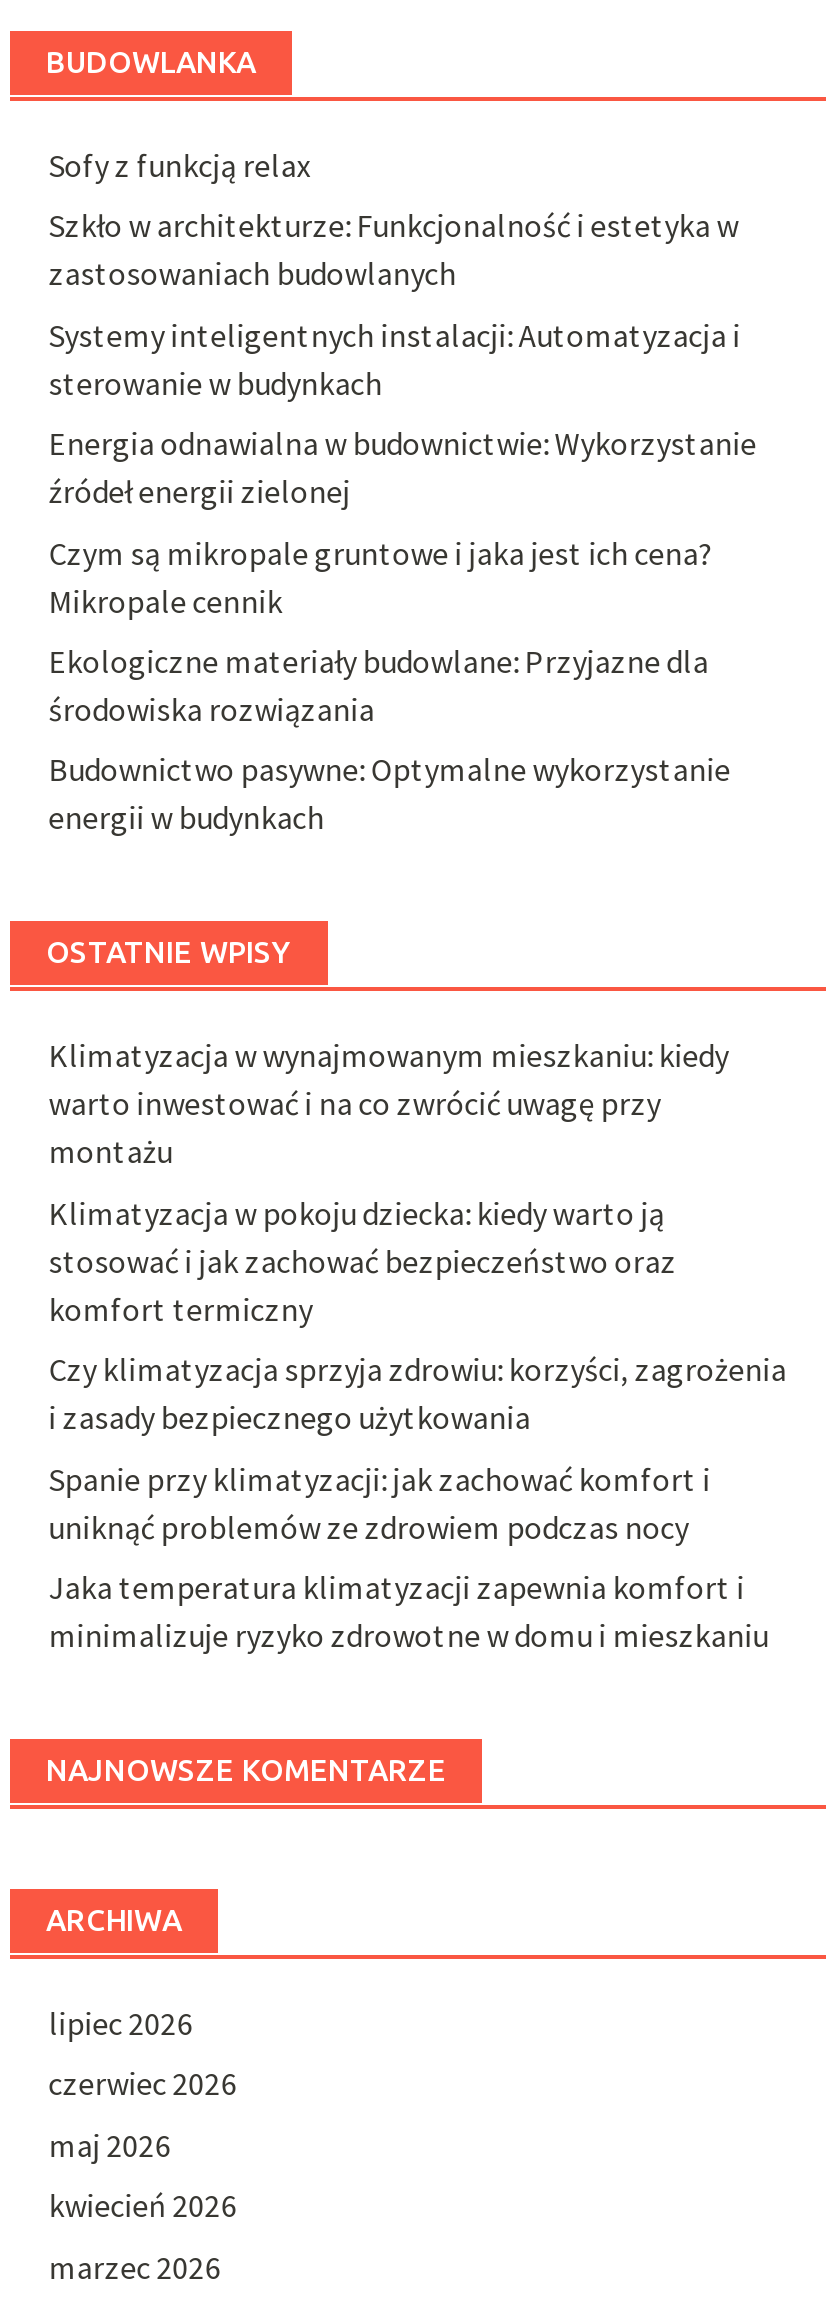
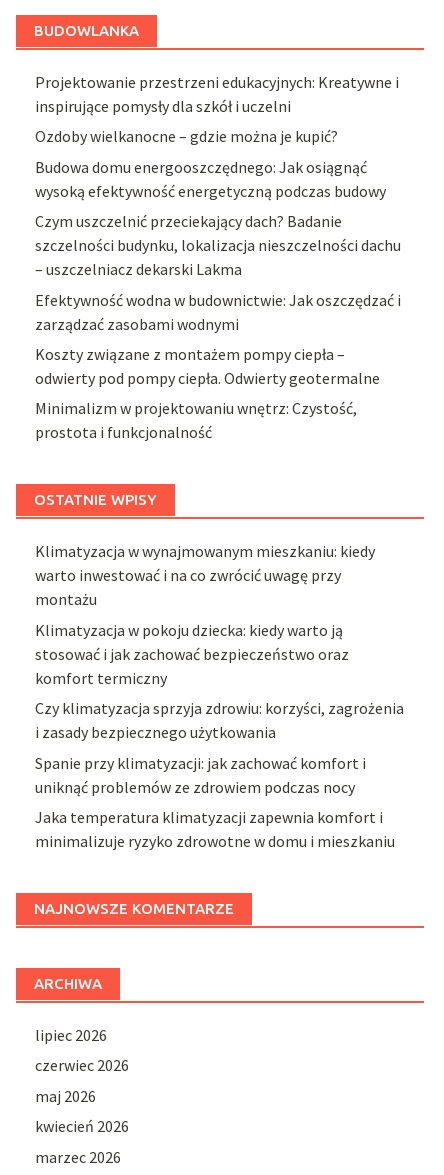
- Sofy z funkcją relax
+ Projektowanie przestrzeni edukacyjnych: Kreatywne i
+ inspirujące pomysły dla szkół i uczelni

- Szkło w architekturze: Funkcjonalność i estetyka w
- zastosowaniach budowlanych
+ Ozdoby wielkanocne – gdzie można je kupić?

- Systemy inteligentnych instalacji: Automatyzacja i
- sterowanie w budynkach
+ Budowa domu energooszczędnego: Jak osiągnąć
+ wysoką efektywność energetyczną podczas budowy

- Energia odnawialna w budownictwie: Wykorzystanie
- źródeł energii zielonej
+ Czym uszczelnić przeciekający dach? Badanie
+ szczelności budynku, lokalizacja nieszczelności dachu
+ – uszczelniacz dekarski Lakma

- Czym są mikropale gruntowe i jaka jest ich cena?
- Mikropale cennik
+ Efektywność wodna w budownictwie: Jak oszczędzać i
+ zarządzać zasobami wodnymi

- Ekologiczne materiały budowlane: Przyjazne dla
- środowiska rozwiązania
+ Koszty związane z montażem pompy ciepła –
+ odwierty pod pompy ciepła. Odwierty geotermalne

- Budownictwo pasywne: Optymalne wykorzystanie
- energii w budynkach
+ Minimalizm w projektowaniu wnętrz: Czystość,
+ prostota i funkcjonalność
